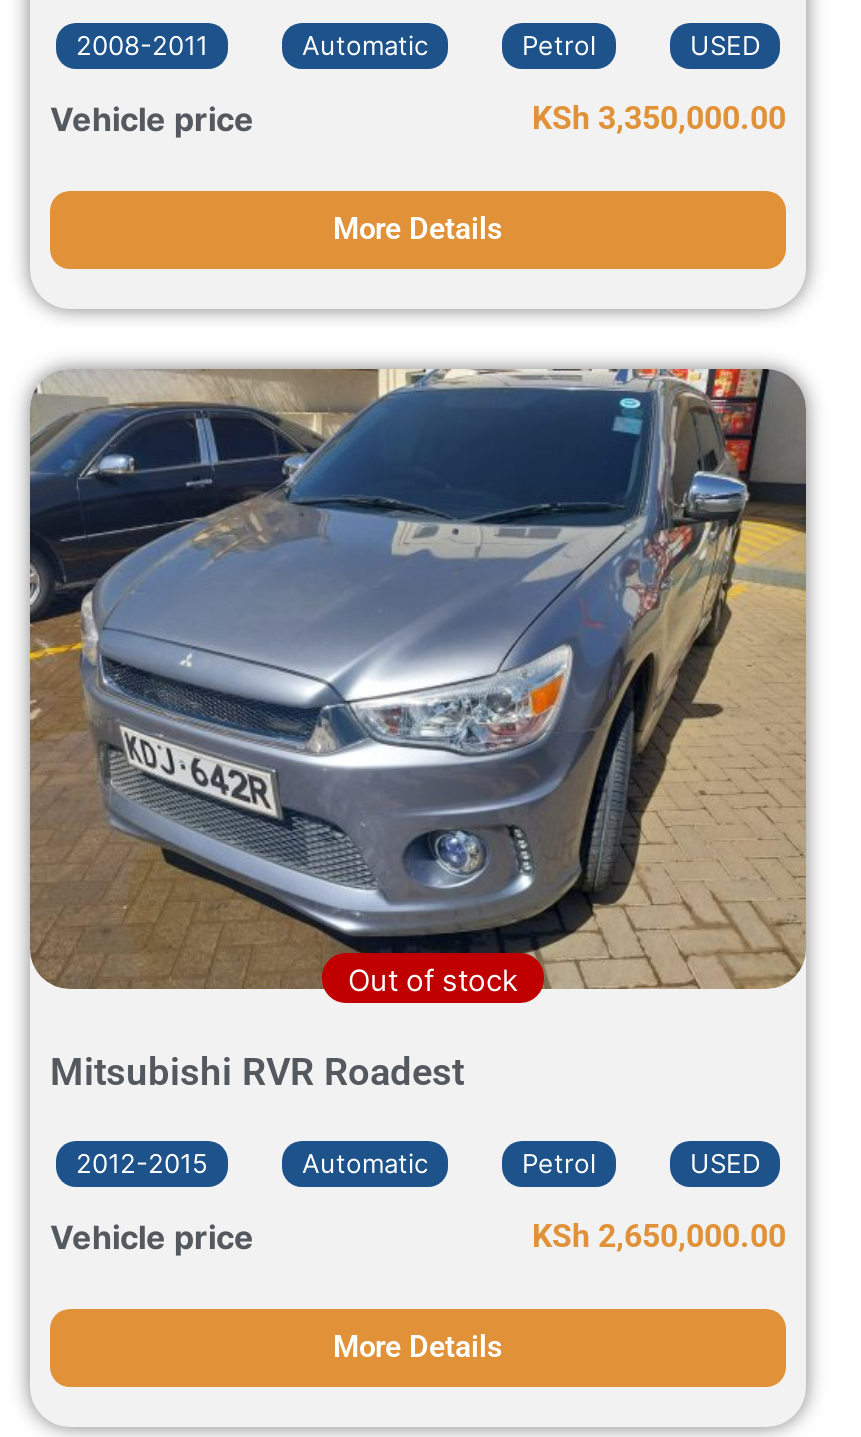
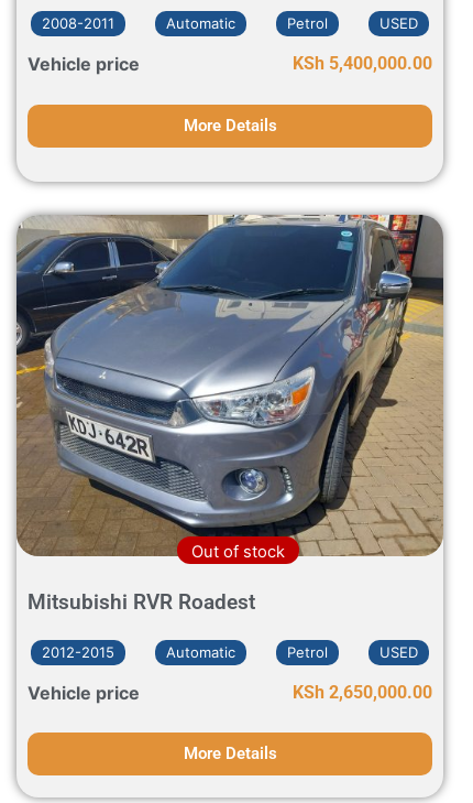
- KSh 3,350,000.00
+ KSh 5,400,000.00
